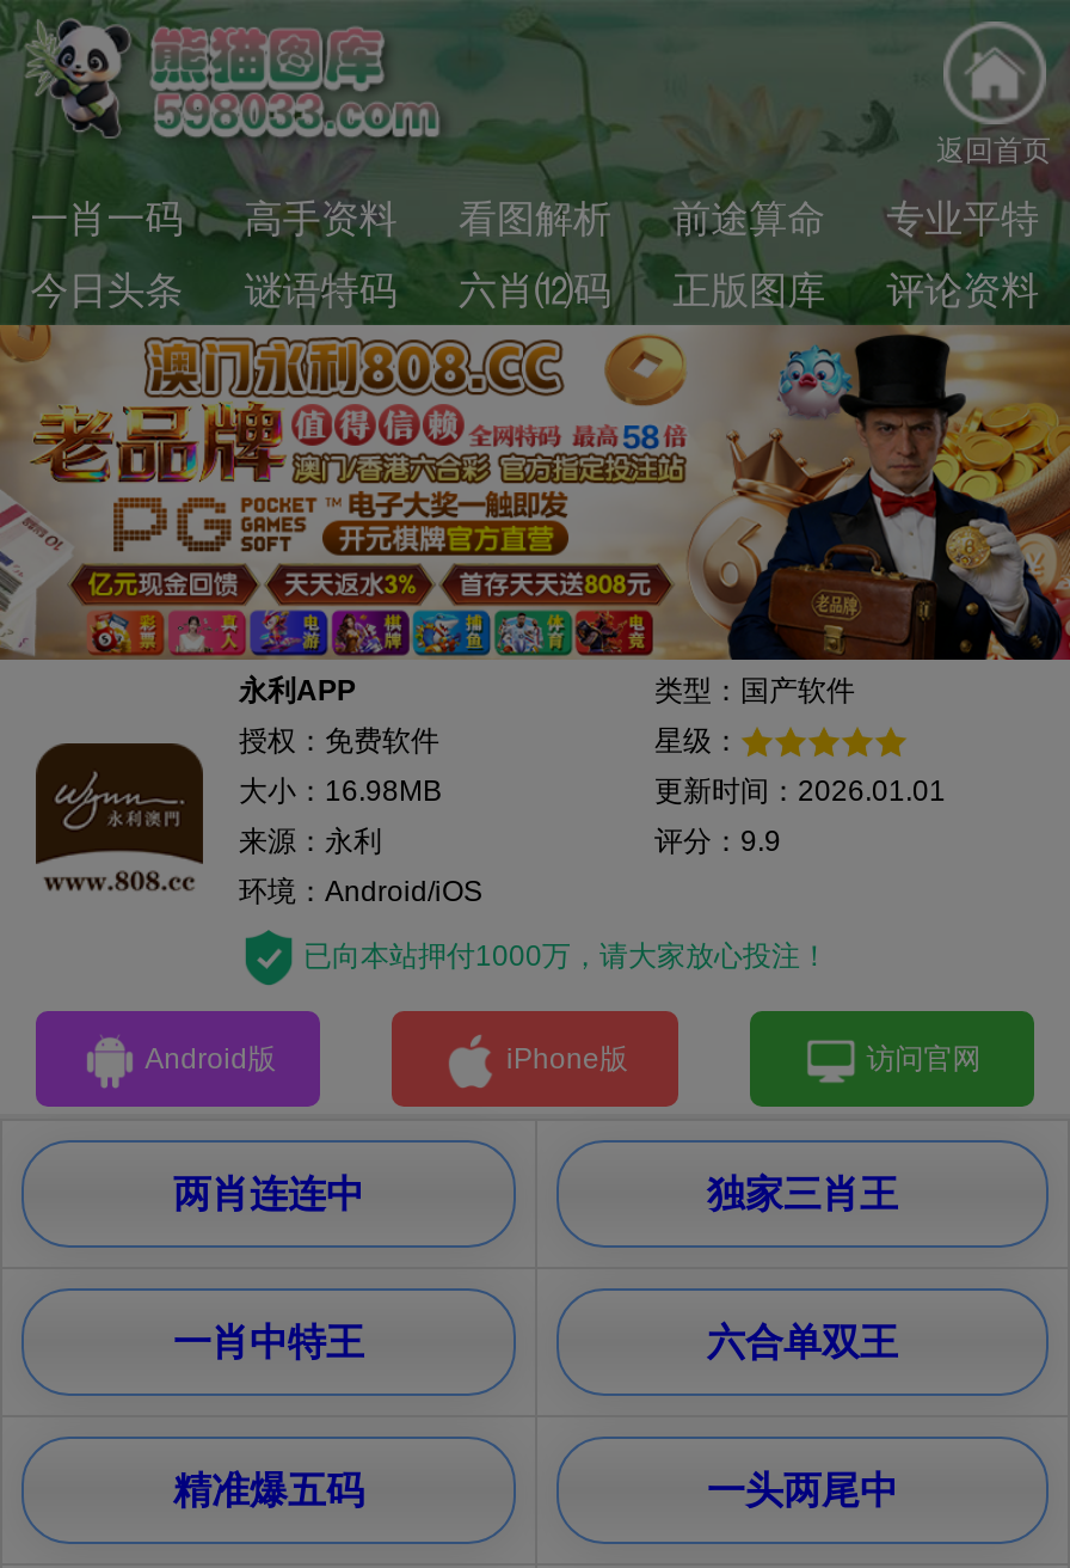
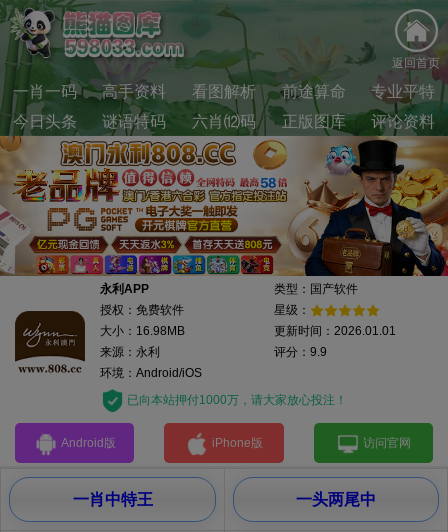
- 两肖连连中
- 独家三肖王

- 六合单双王
- 精准爆五码
